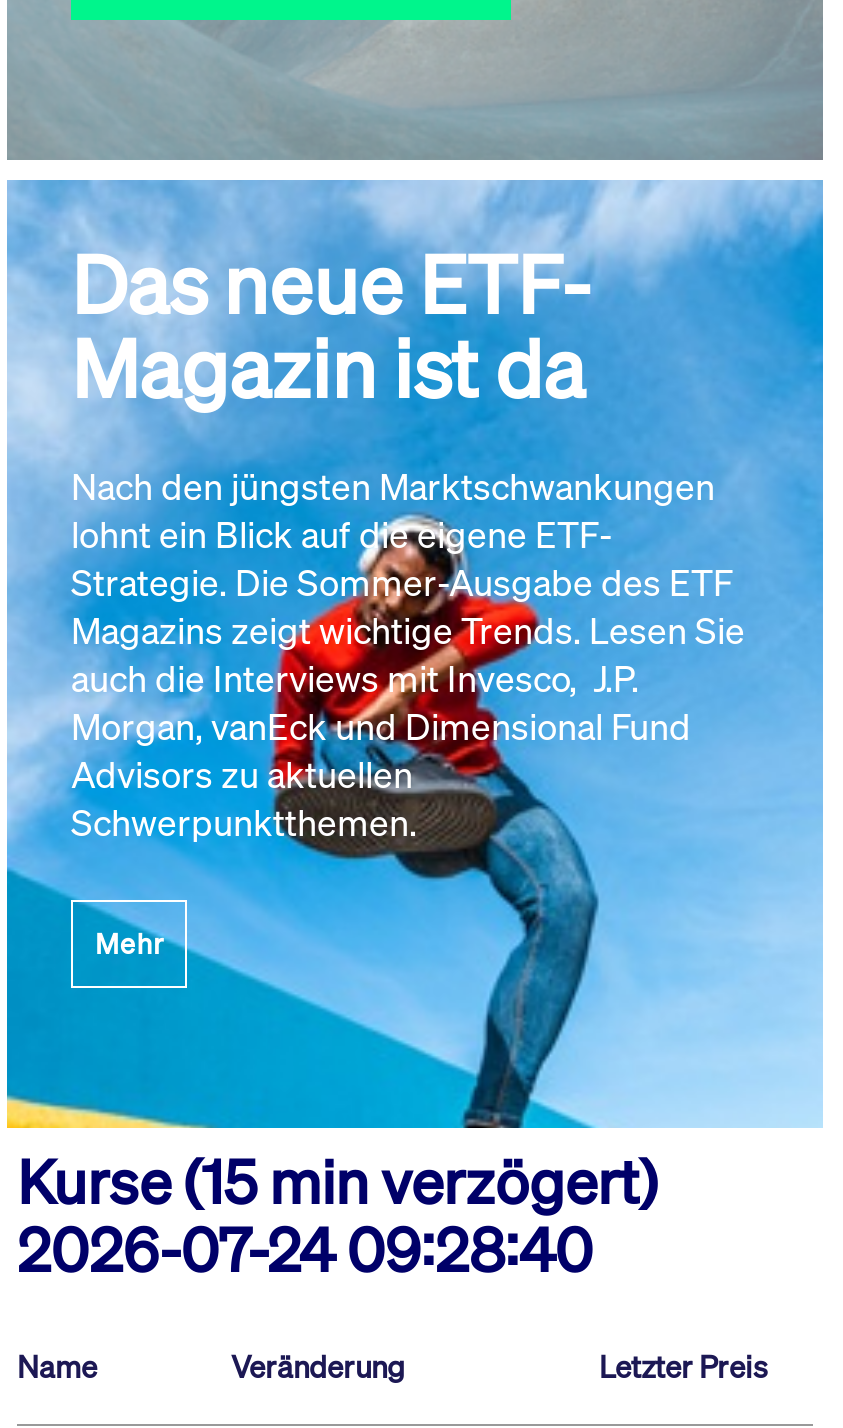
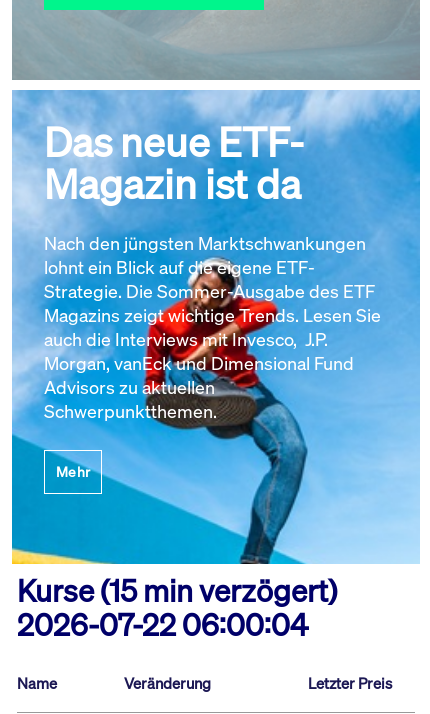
- 2026-07-24 09:28:40
+ 2026-07-22 06:00:04
